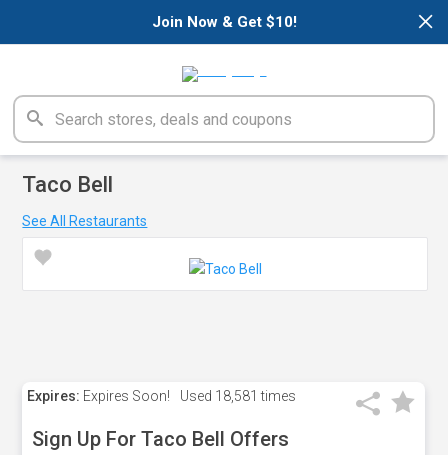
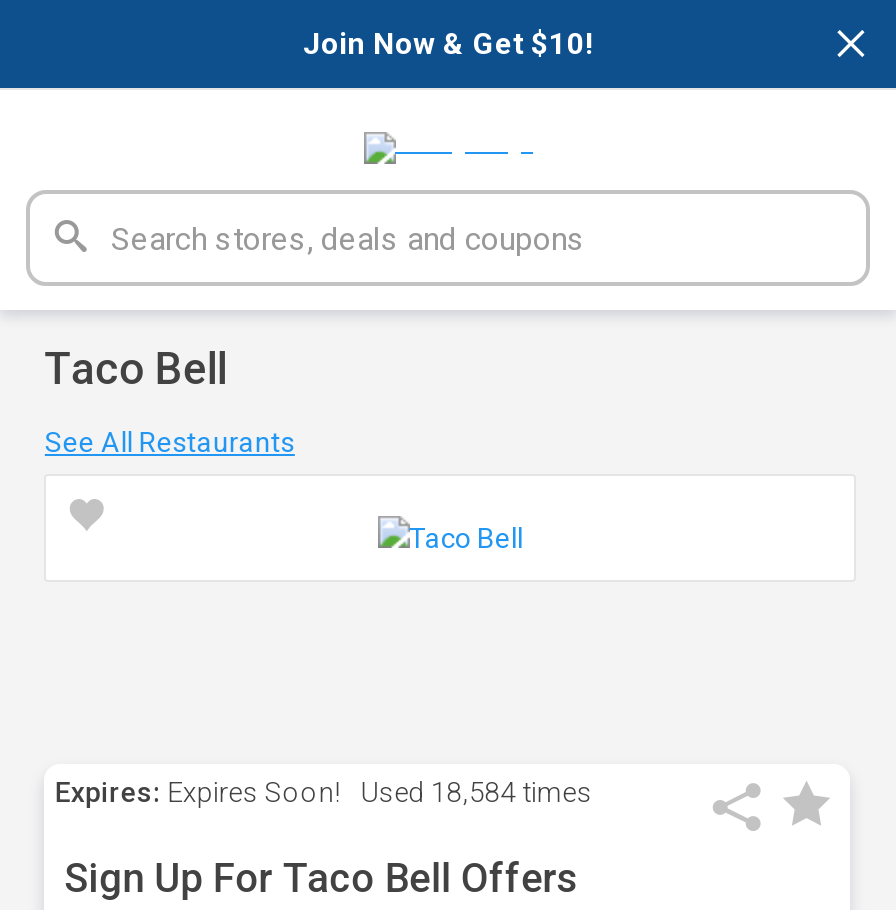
- Expires: Expires Soon! Used 18,581 times
+ Expires: Expires Soon! Used 18,584 times
